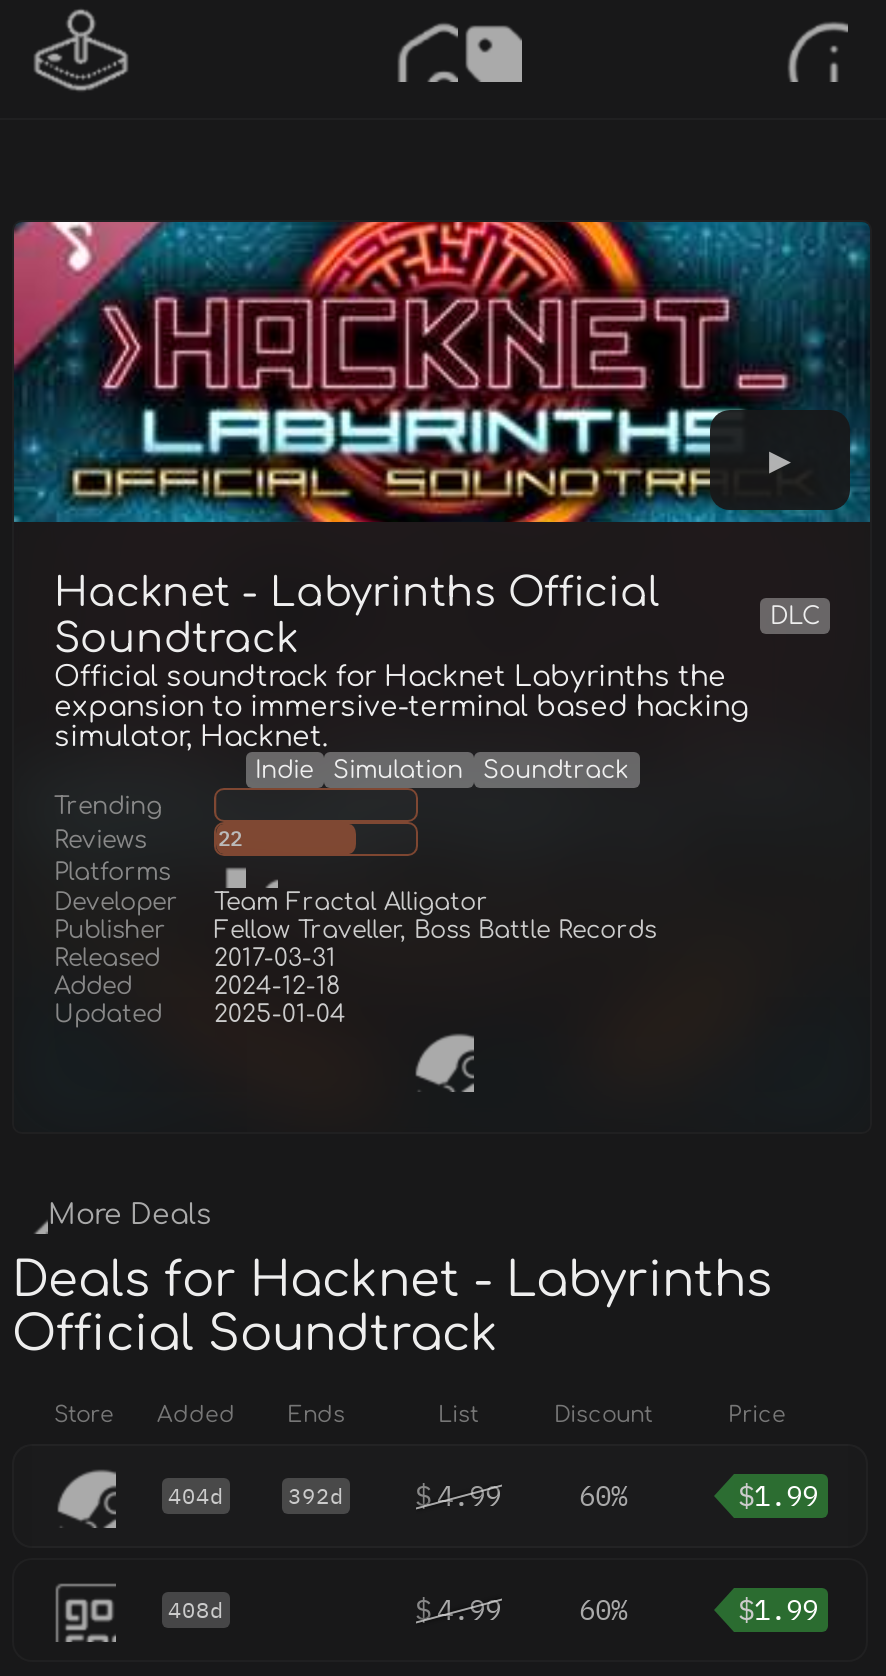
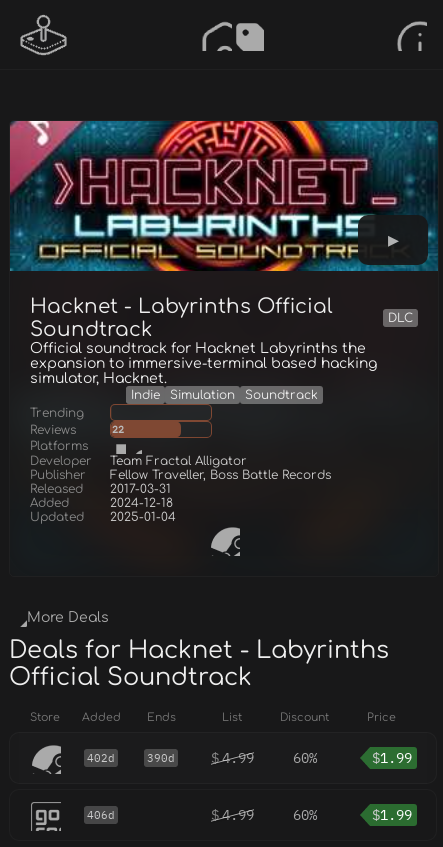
- 404d
- 392d
+ 402d
+ 390d

- 408d
+ 406d
